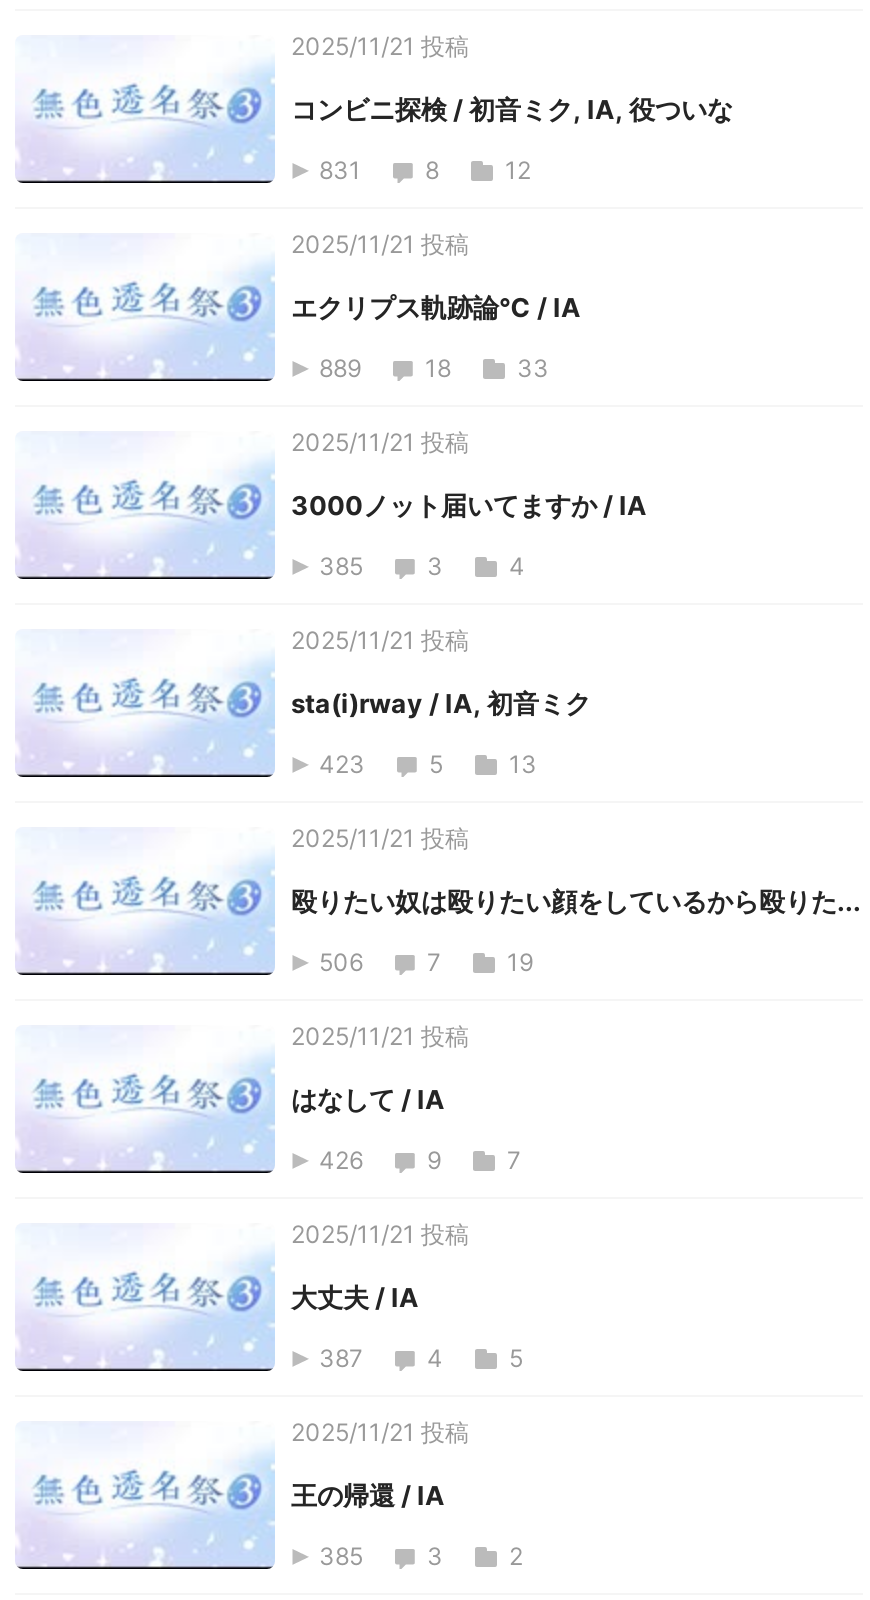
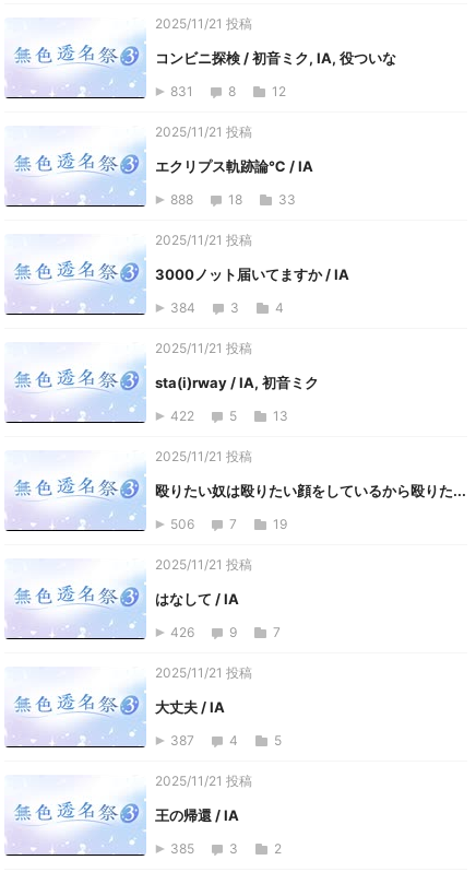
- 889
+ 888

- 385
+ 384

- 423
+ 422
